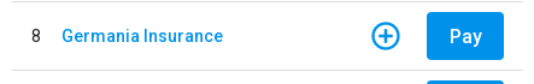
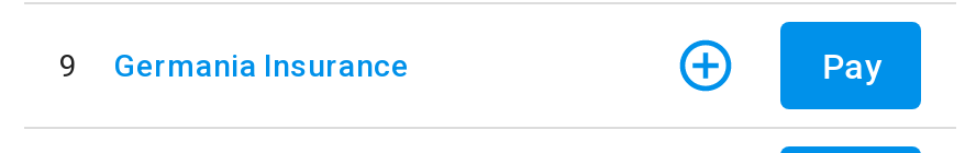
- 8 Germania Insurance
+ 9 Germania Insurance
